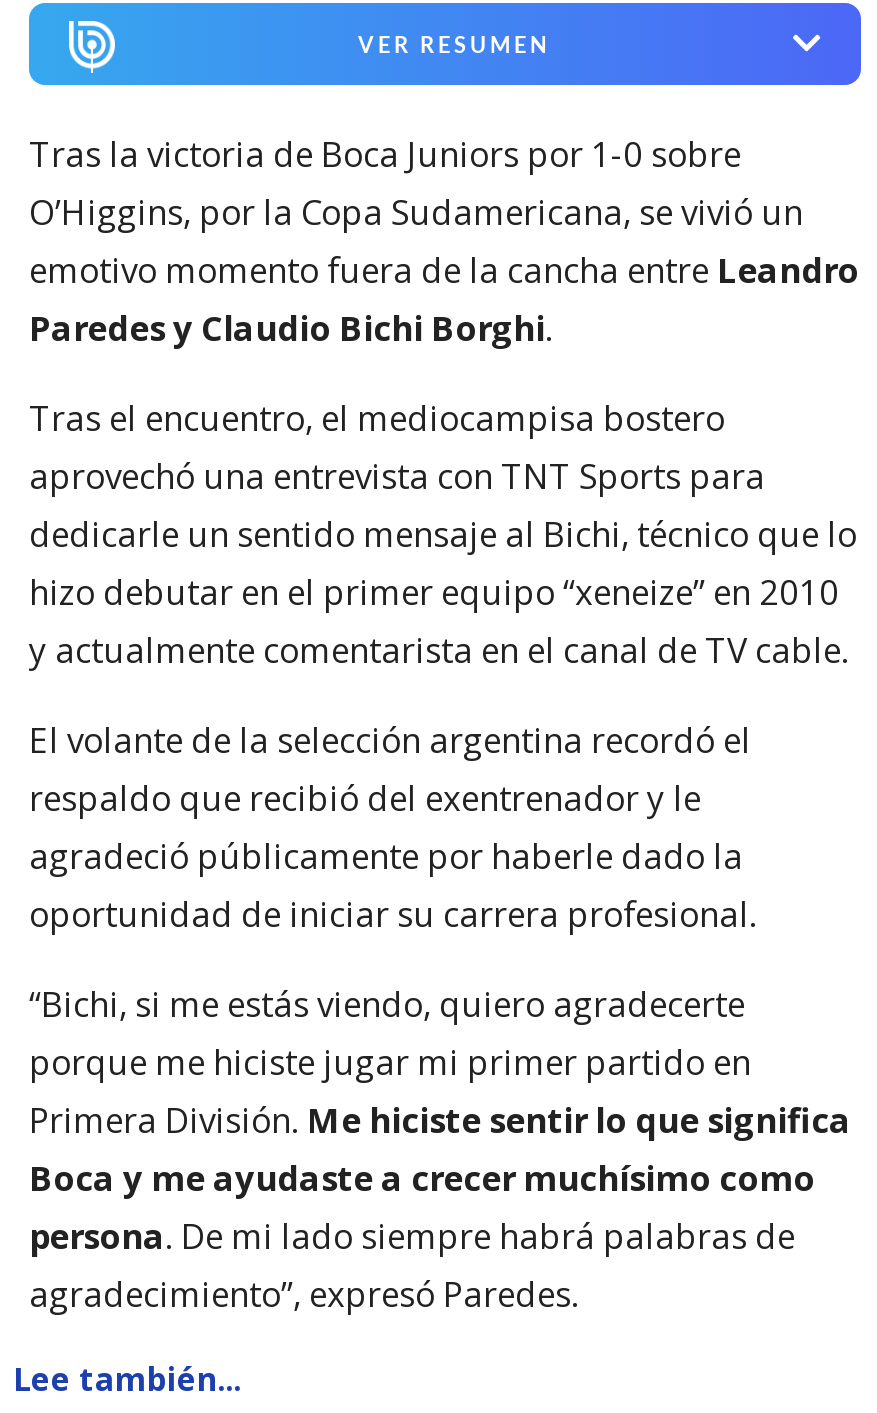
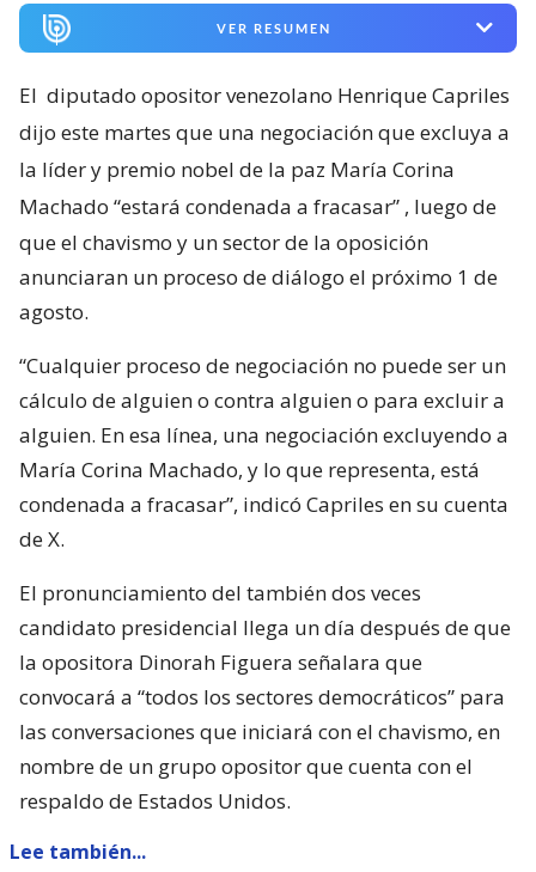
- Tras la victoria de Boca Juniors por 1-0 sobre
- O’Higgins, por la Copa Sudamericana, se vivió un
- emotivo momento fuera de la cancha entre Leandro
- Paredes y Claudio Bichi Borghi.
- Tras el encuentro, el mediocampisa bostero
- aprovechó una entrevista con TNT Sports para
- dedicarle un sentido mensaje al Bichi, técnico que lo
- hizo debutar en el primer equipo “xeneize” en 2010
- y actualmente comentarista en el canal de TV cable.
- El volante de la selección argentina recordó el
- respaldo que recibió del exentrenador y le
- agradeció públicamente por haberle dado la
- oportunidad de iniciar su carrera profesional.
- “Bichi, si me estás viendo, quiero agradecerte
- porque me hiciste jugar mi primer partido en
- Primera División. Me hiciste sentir lo que significa
- Boca y me ayudaste a crecer muchísimo como
- persona. De mi lado siempre habrá palabras de
- agradecimiento”, expresó Paredes.
+ El diputado opositor venezolano Henrique Capriles
+ dijo este martes que una negociación que excluya a
+ la líder y premio nobel de la paz María Corina
+ Machado “estará condenada a fracasar” , luego de
+ que el chavismo y un sector de la oposición
+ anunciaran un proceso de diálogo el próximo 1 de
+ agosto.
+ “Cualquier proceso de negociación no puede ser un
+ cálculo de alguien o contra alguien o para excluir a
+ alguien. En esa línea, una negociación excluyendo a
+ María Corina Machado, y lo que representa, está
+ condenada a fracasar”, indicó Capriles en su cuenta
+ de X.
+ El pronunciamiento del también dos veces
+ candidato presidencial llega un día después de que
+ la opositora Dinorah Figuera señalara que
+ convocará a “todos los sectores democráticos” para
+ las conversaciones que iniciará con el chavismo, en
+ nombre de un grupo opositor que cuenta con el
+ respaldo de Estados Unidos.
